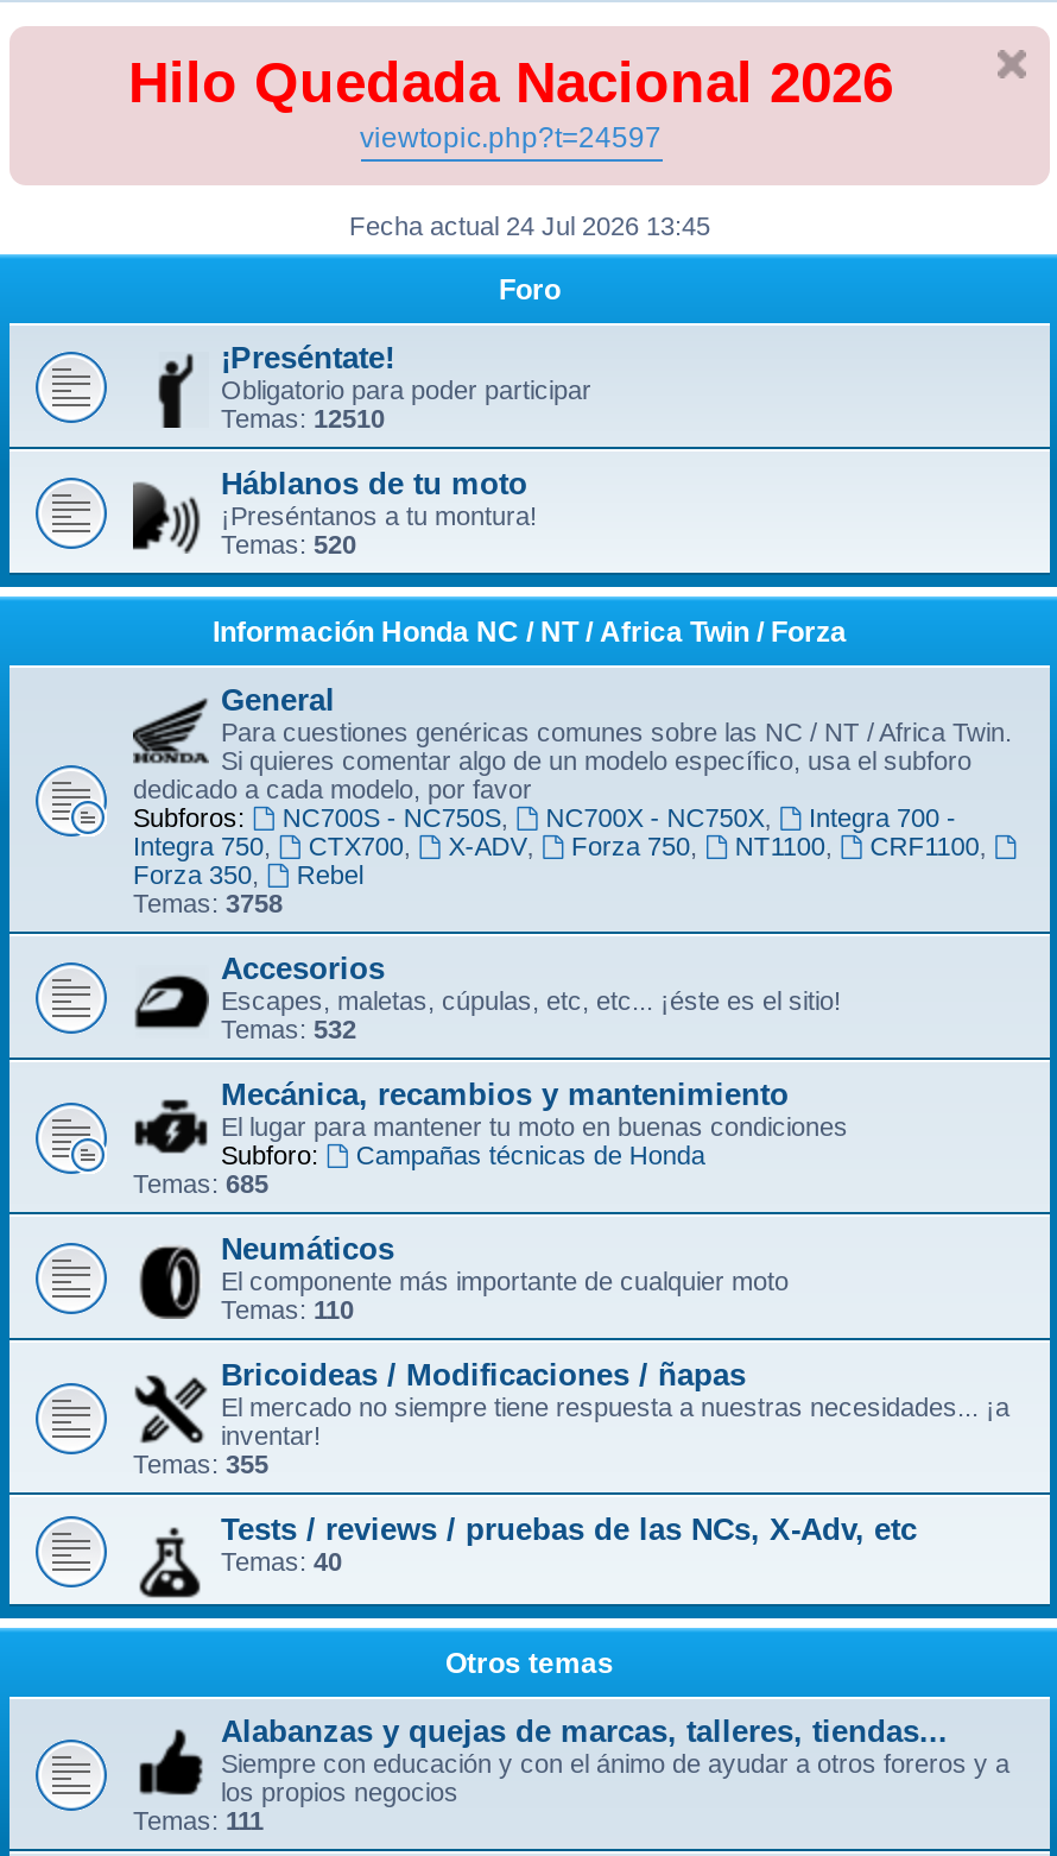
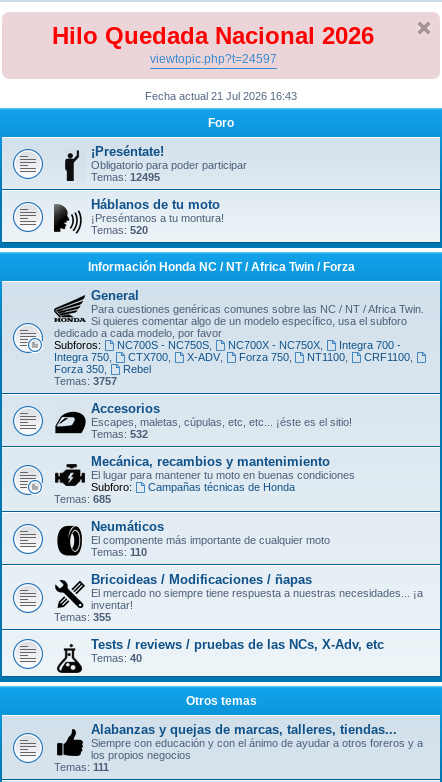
- Fecha actual 24 Jul 2026 13:45
+ Fecha actual 21 Jul 2026 16:43

- Temas: 12510
+ Temas: 12495

- Temas: 3758
+ Temas: 3757
